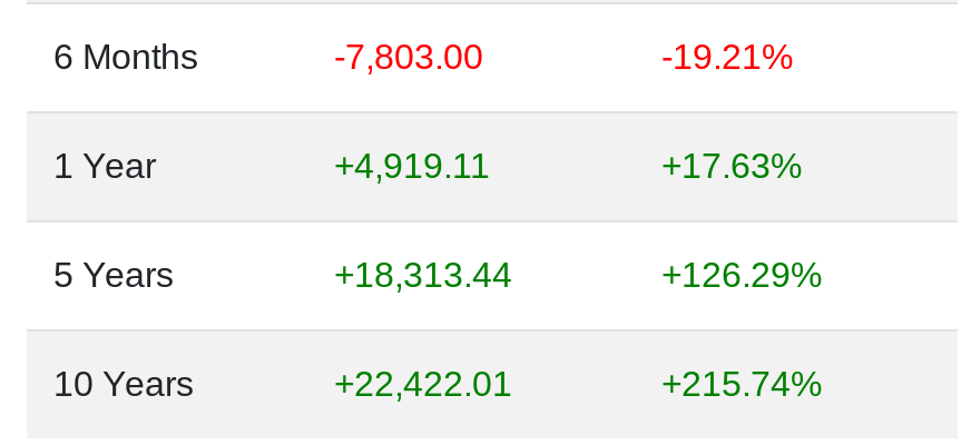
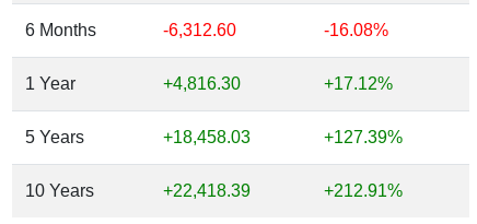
- -7,803.00
+ -6,312.60

- -19.21%
+ -16.08%

- +4,919.11
+ +4,816.30

- +17.63%
+ +17.12%

- +18,313.44
+ +18,458.03

- +126.29%
+ +127.39%

- +22,422.01
+ +22,418.39

- +215.74%
+ +212.91%
